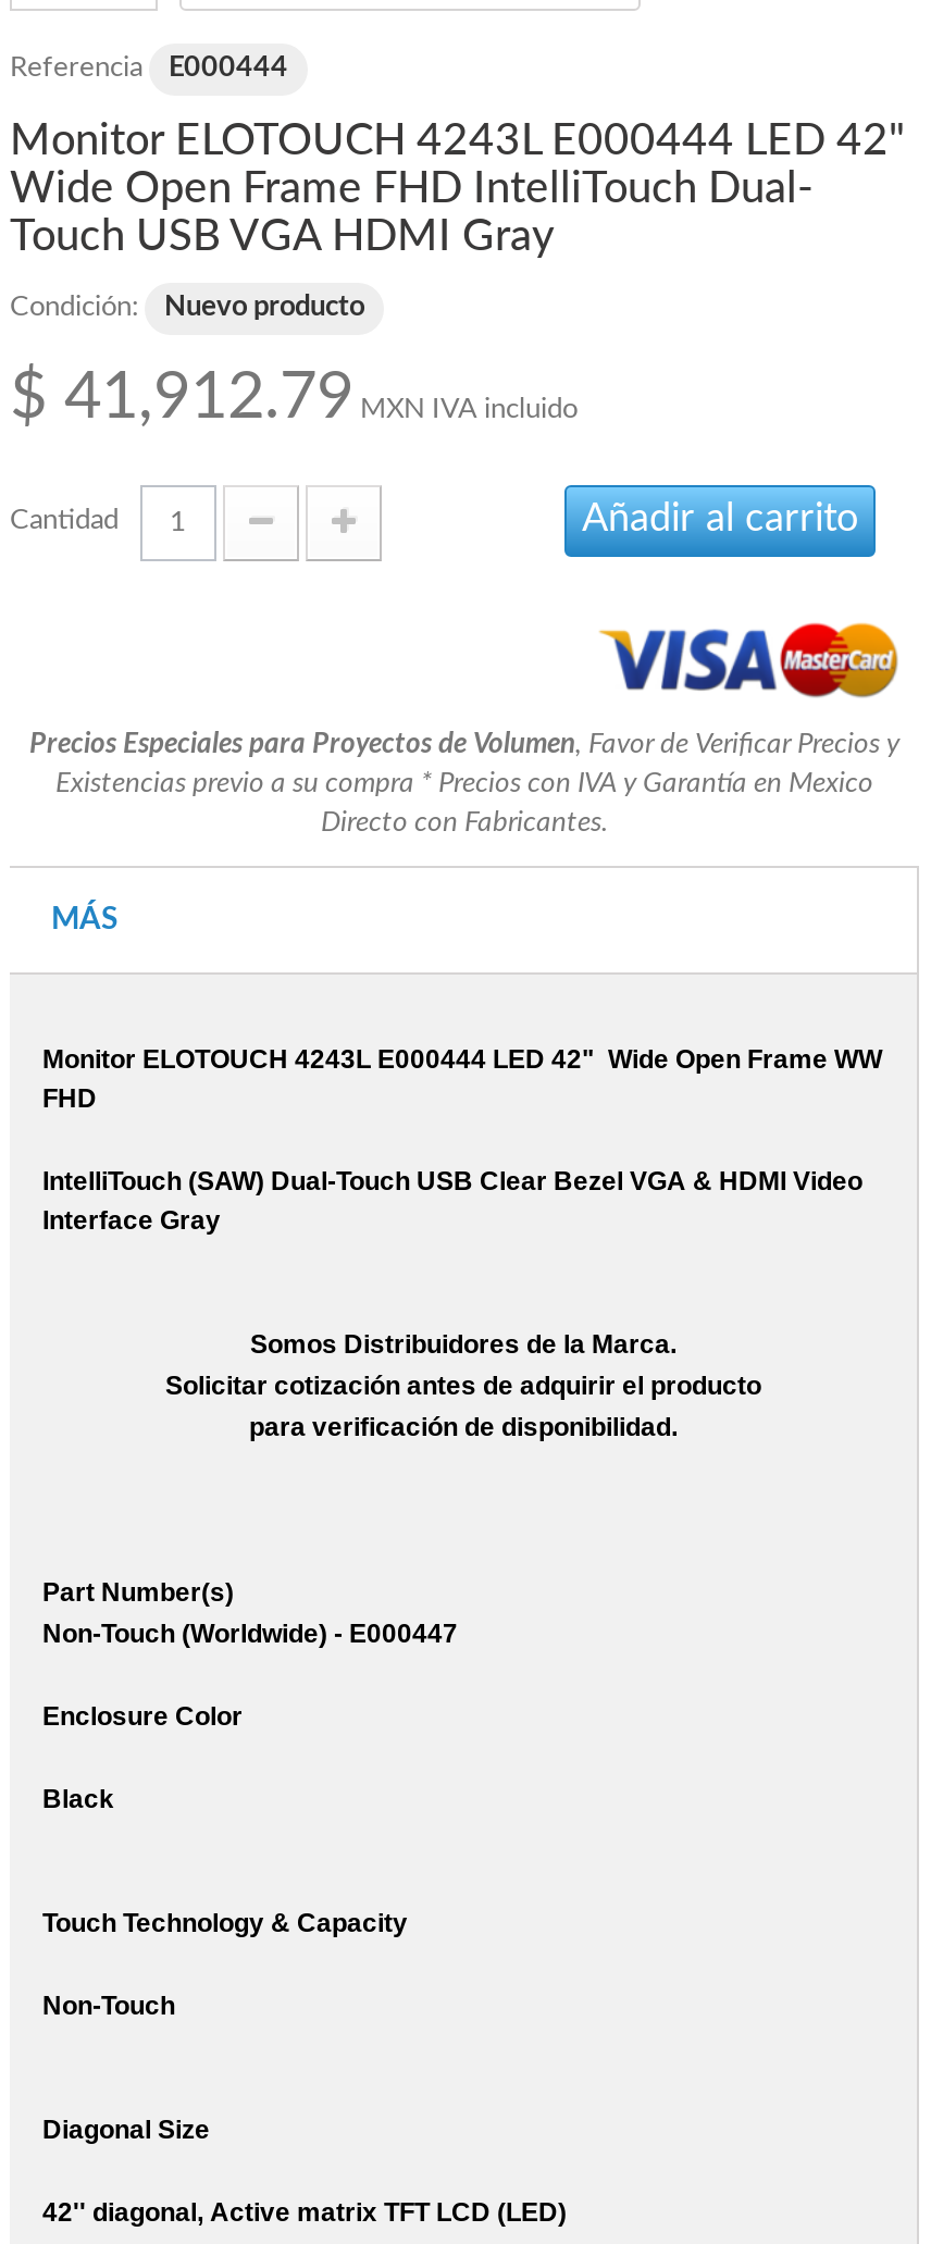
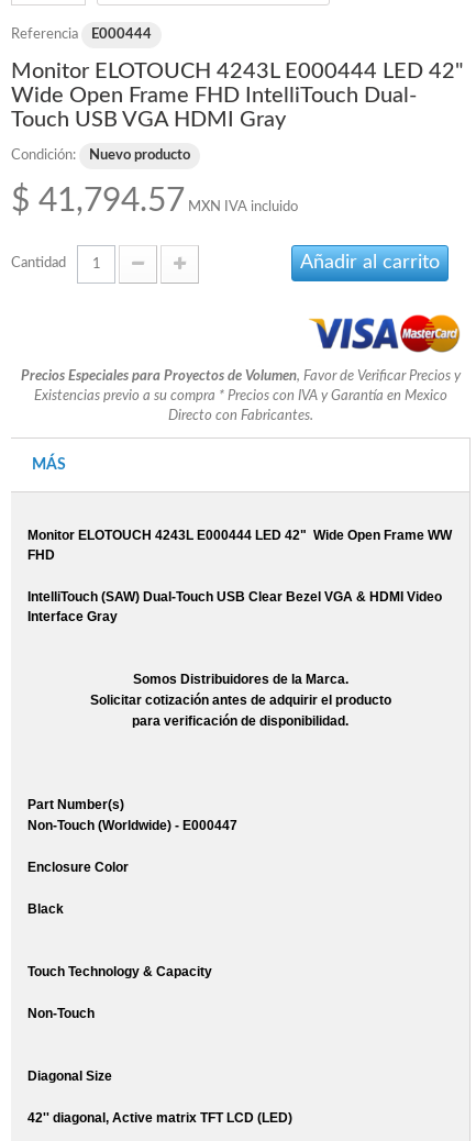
- $ 41,912.79 MXN IVA incluido
+ $ 41,794.57 MXN IVA incluido
